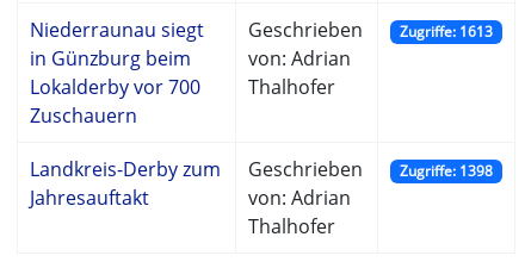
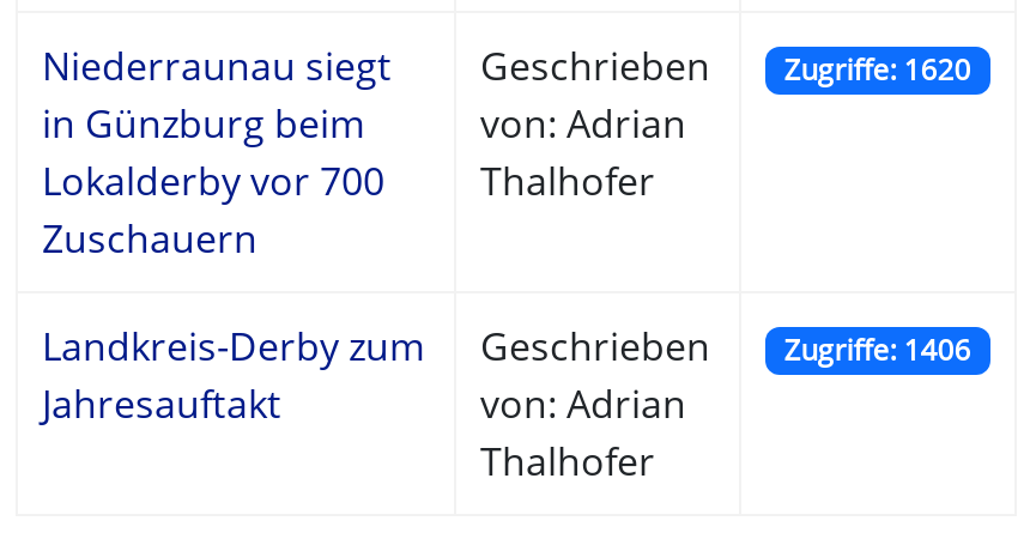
- Niederraunau siegt Geschrieben Zugriffe: 1613
+ Niederraunau siegt Geschrieben Zugriffe: 1620

- Landkreis-Derby zum Geschrieben Zugriffe: 1398
+ Landkreis-Derby zum Geschrieben Zugriffe: 1406
